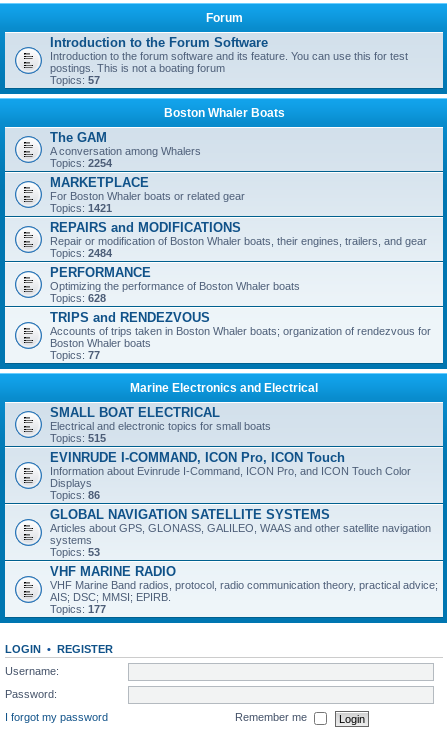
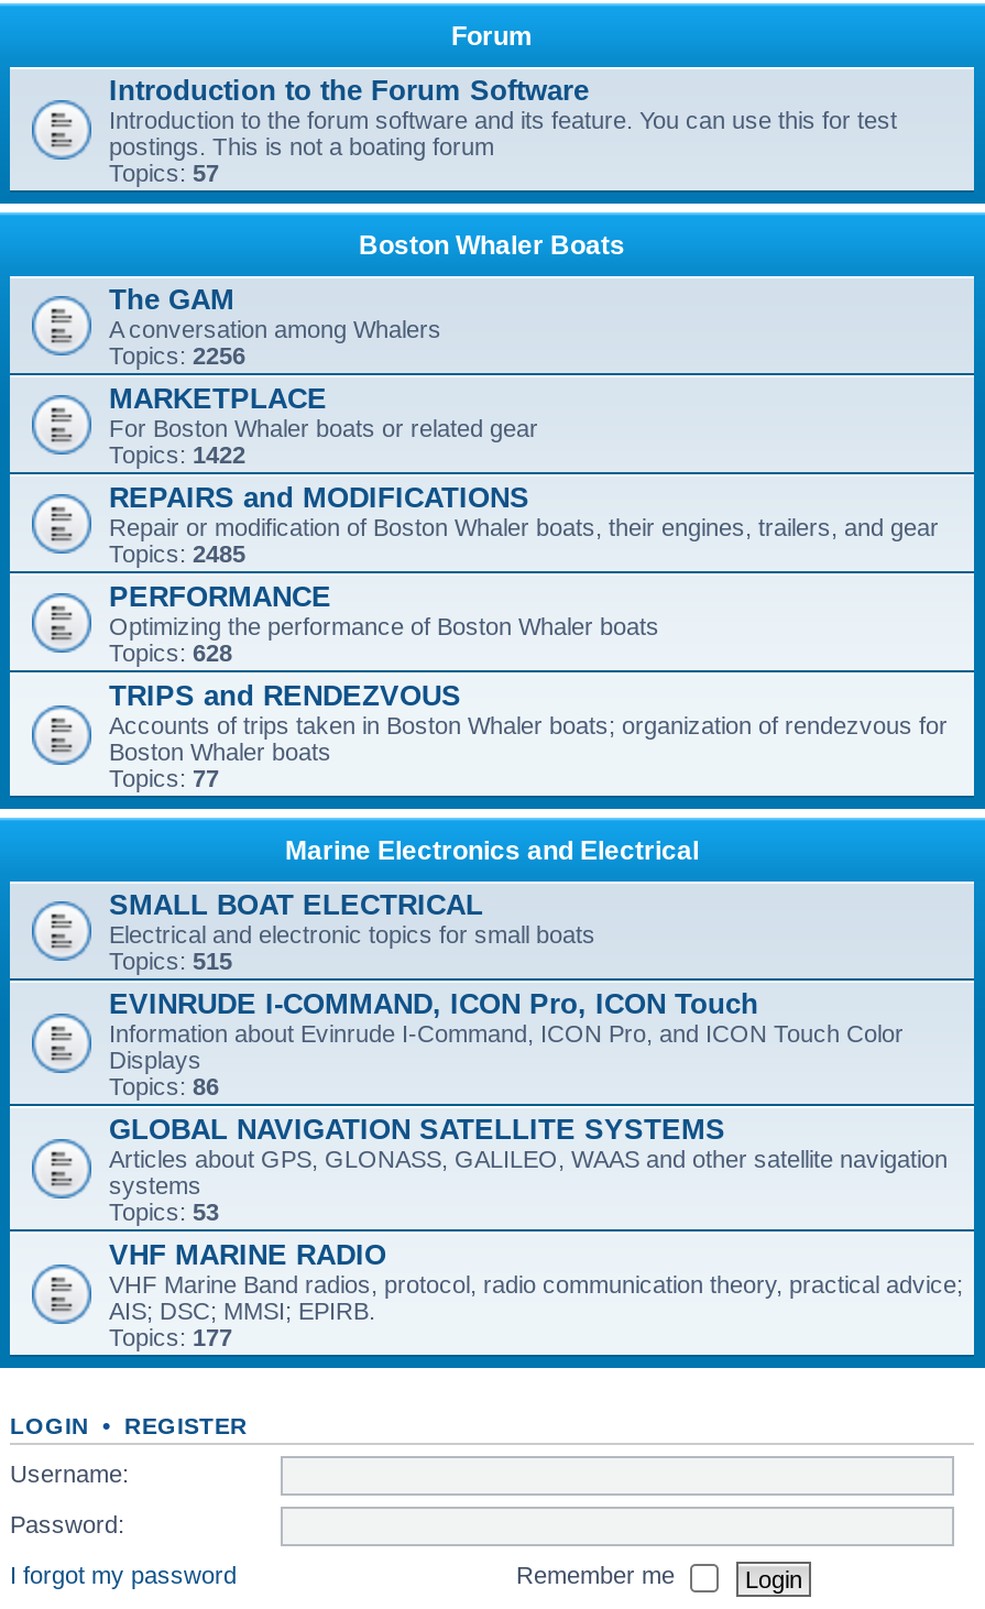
- Topics: 2254
+ Topics: 2256

- Topics: 1421
+ Topics: 1422

- Topics: 2484
+ Topics: 2485
